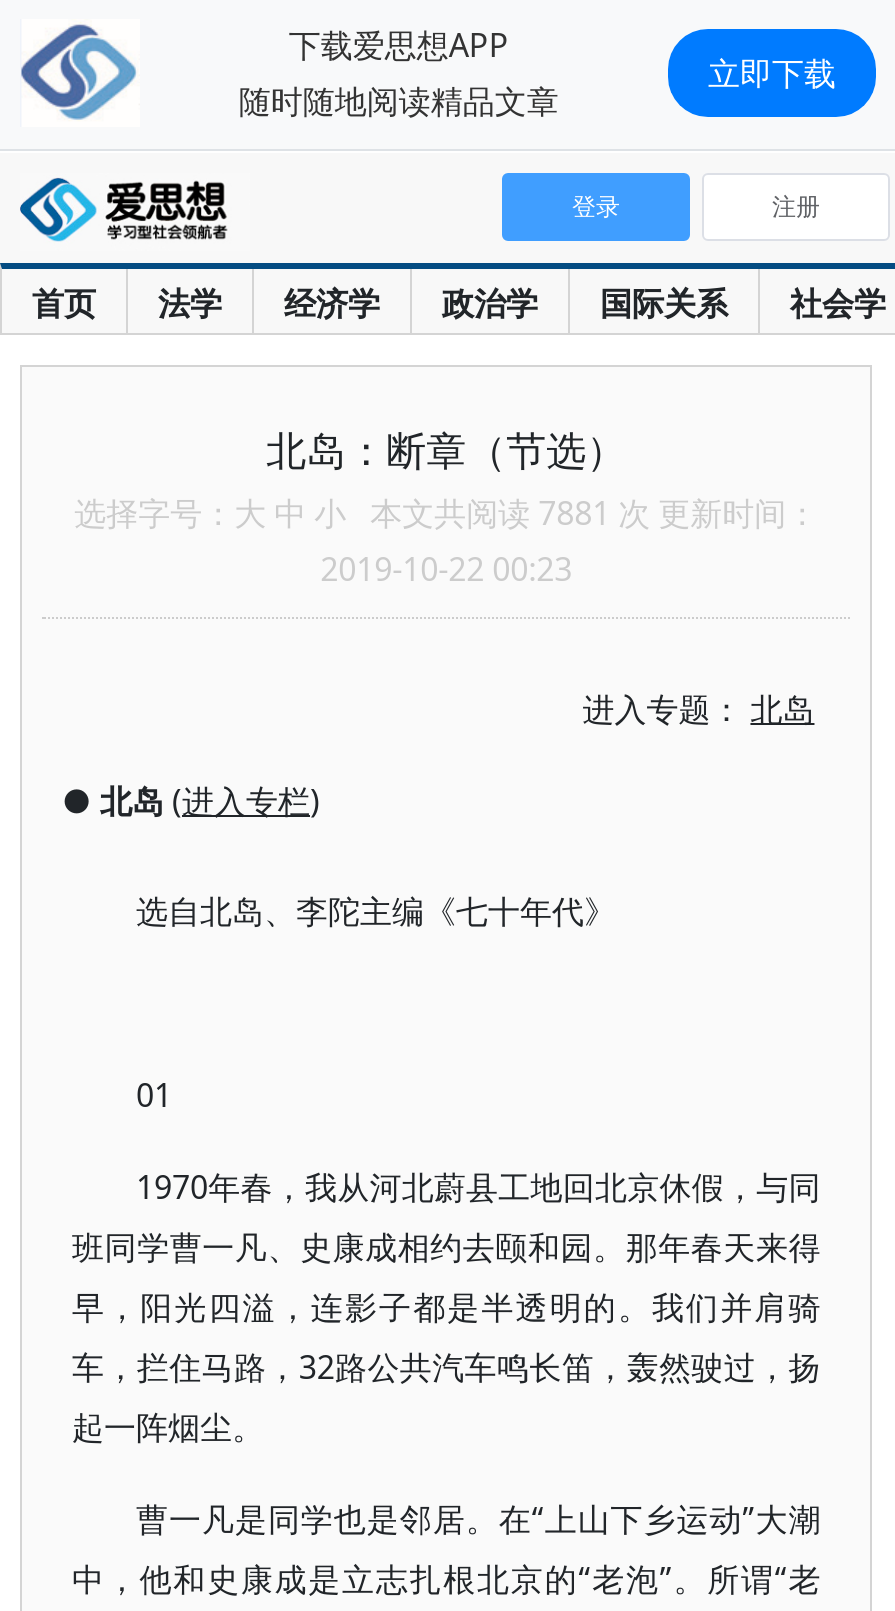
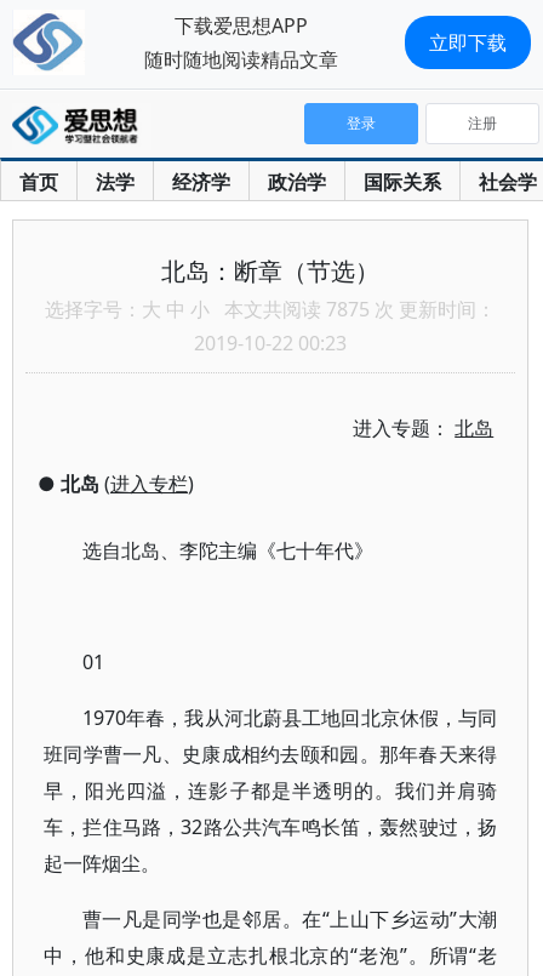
- 选择字号：大 中 小本文共阅读 7881 次 更新时间：
+ 选择字号：大 中 小本文共阅读 7875 次 更新时间：
